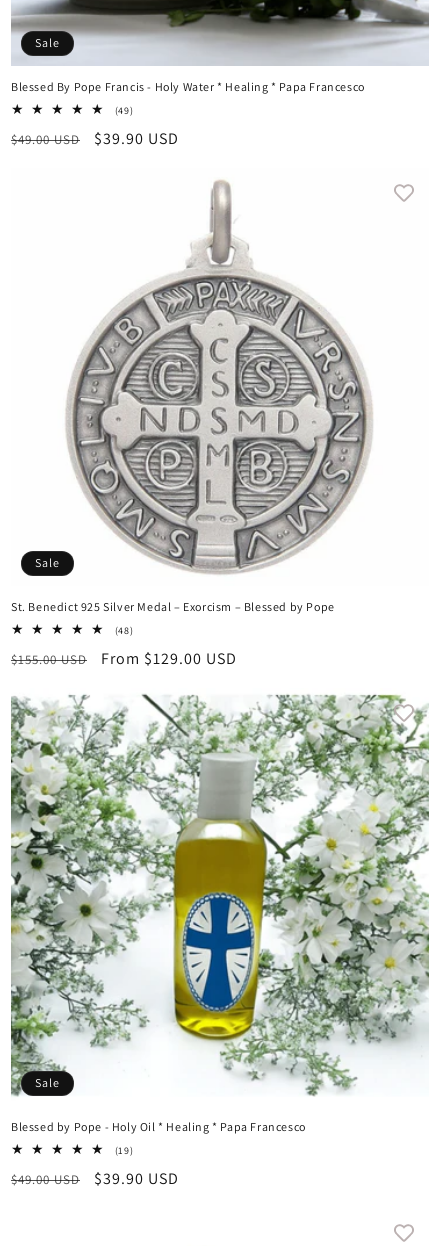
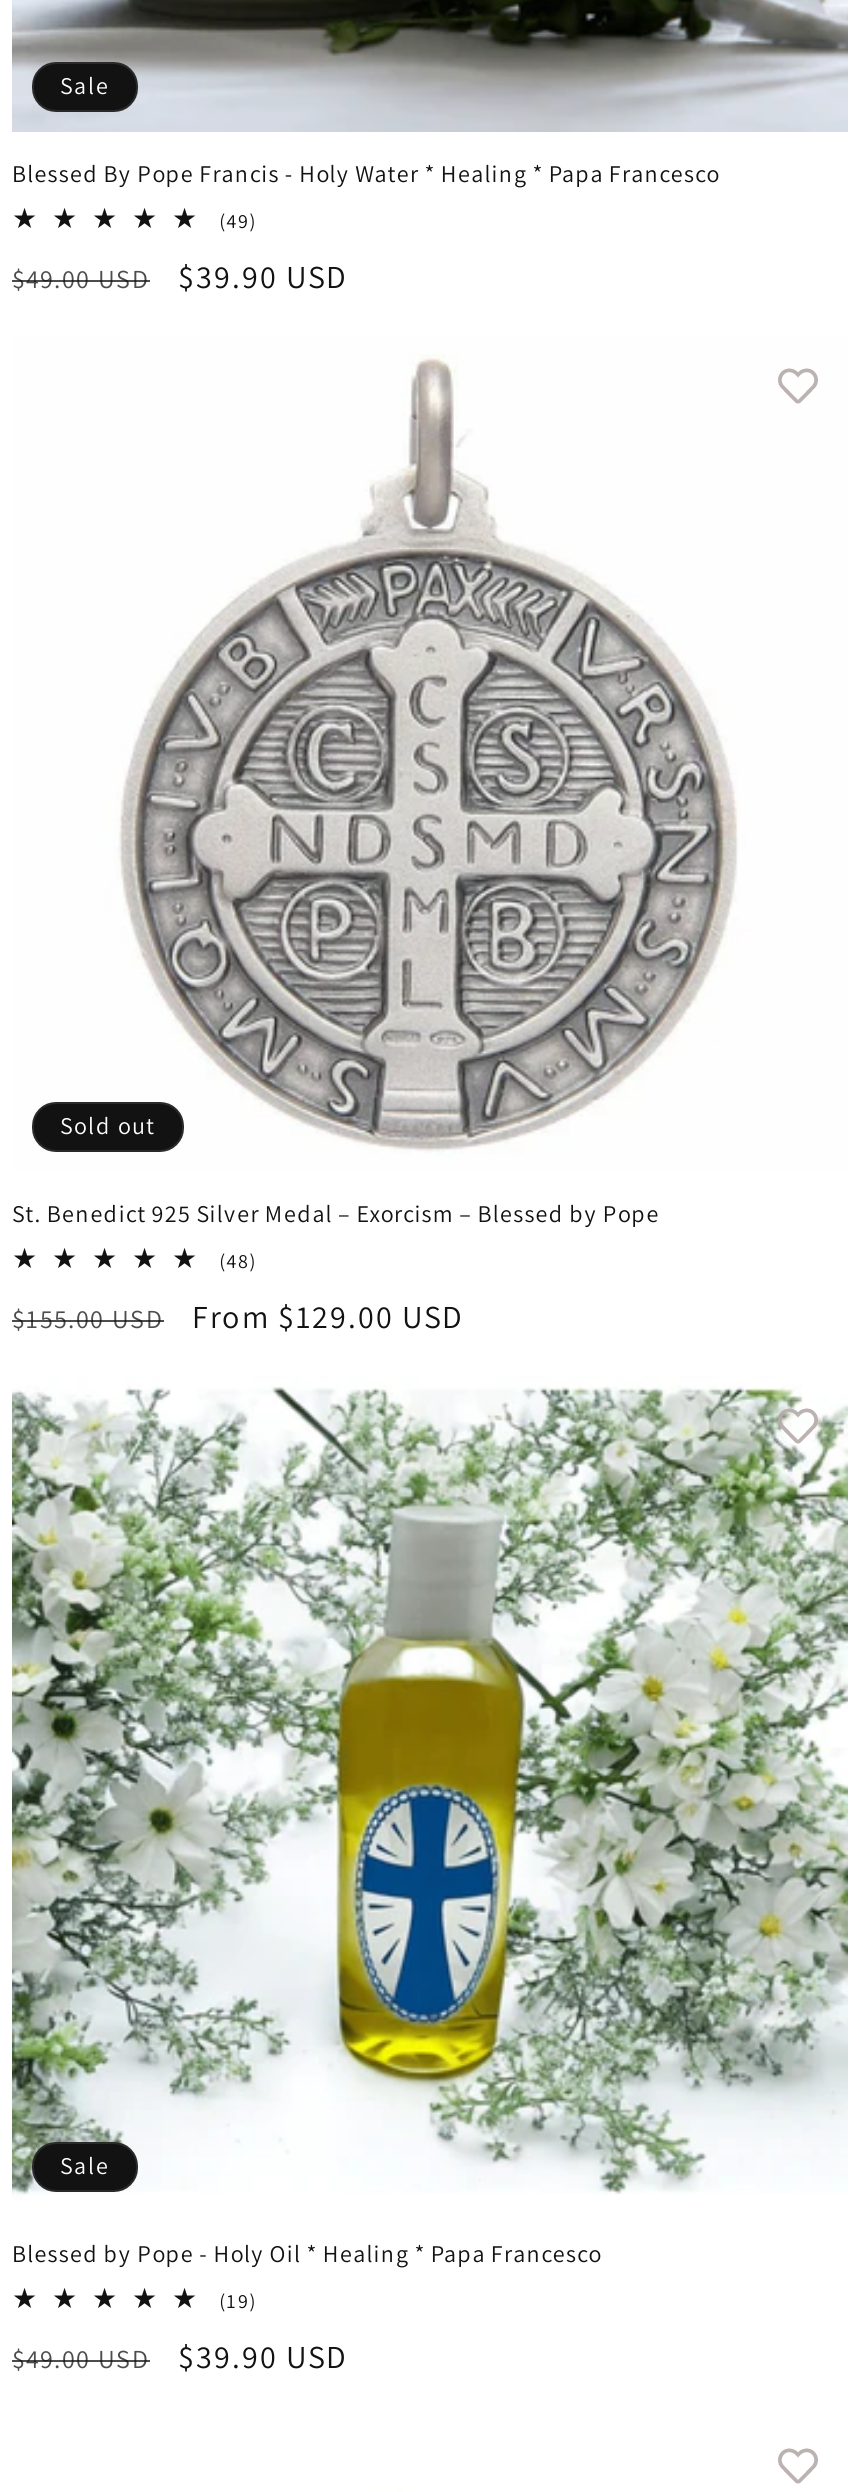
- Sale
+ Sold out
